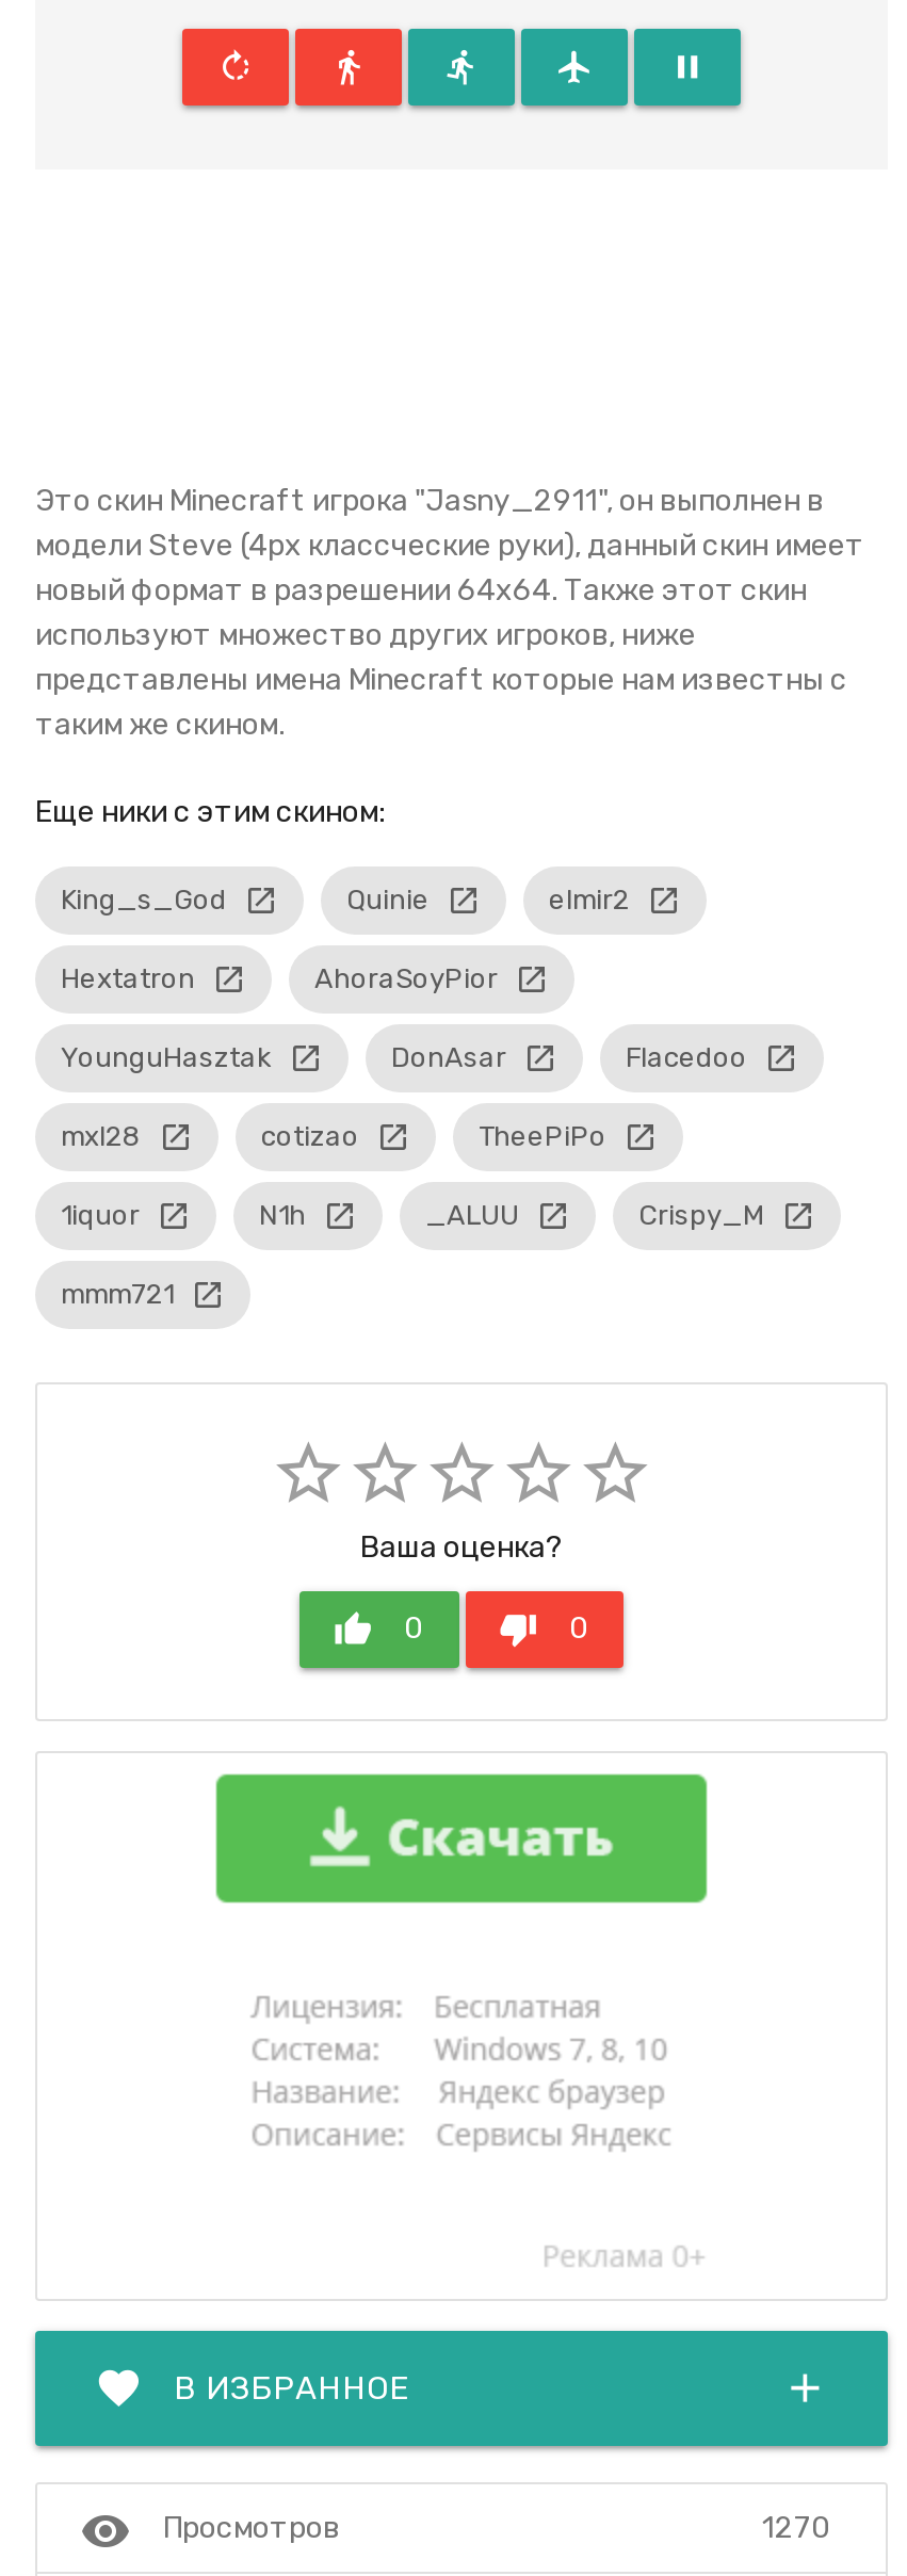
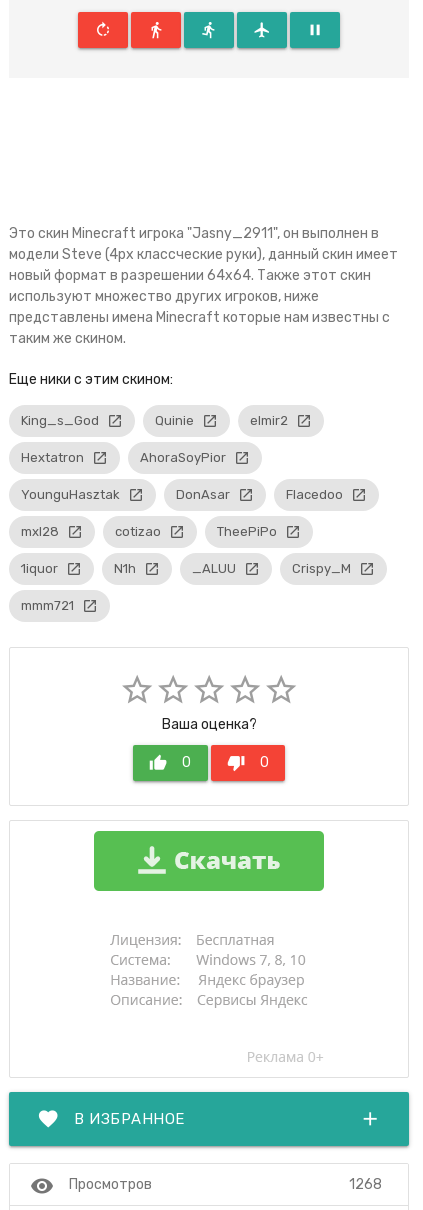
- 1270
+ 1268
